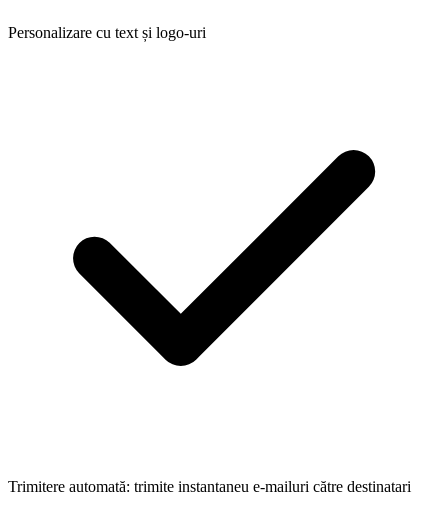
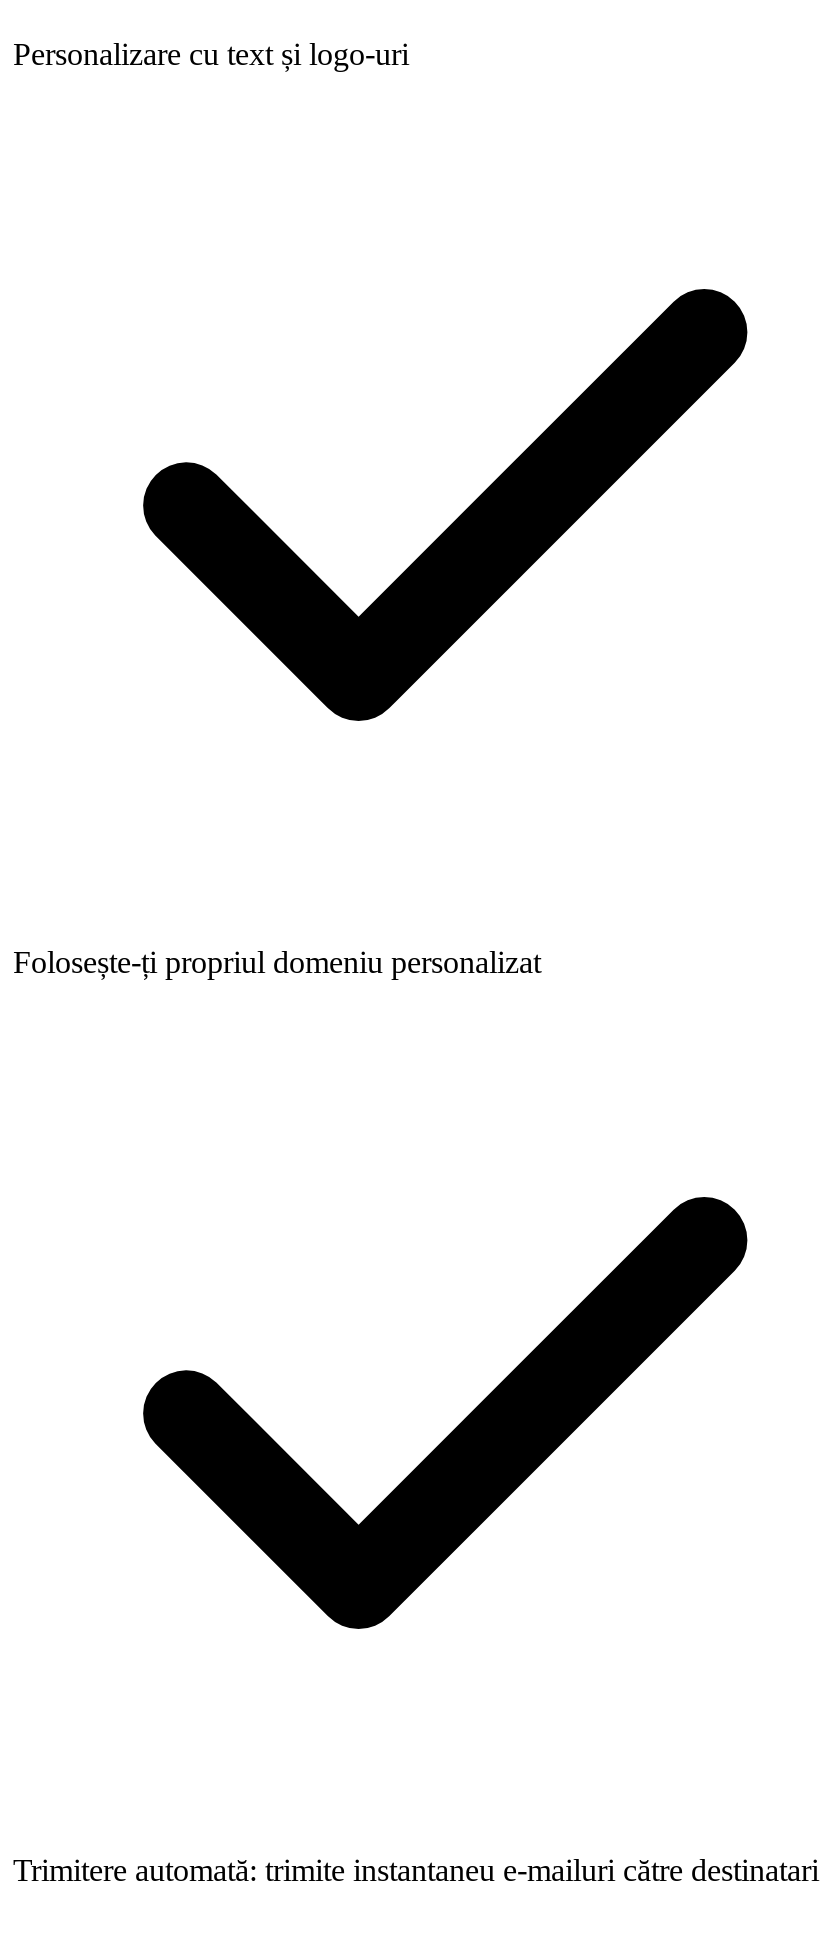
+ Folosește-ți propriul domeniu personalizat
